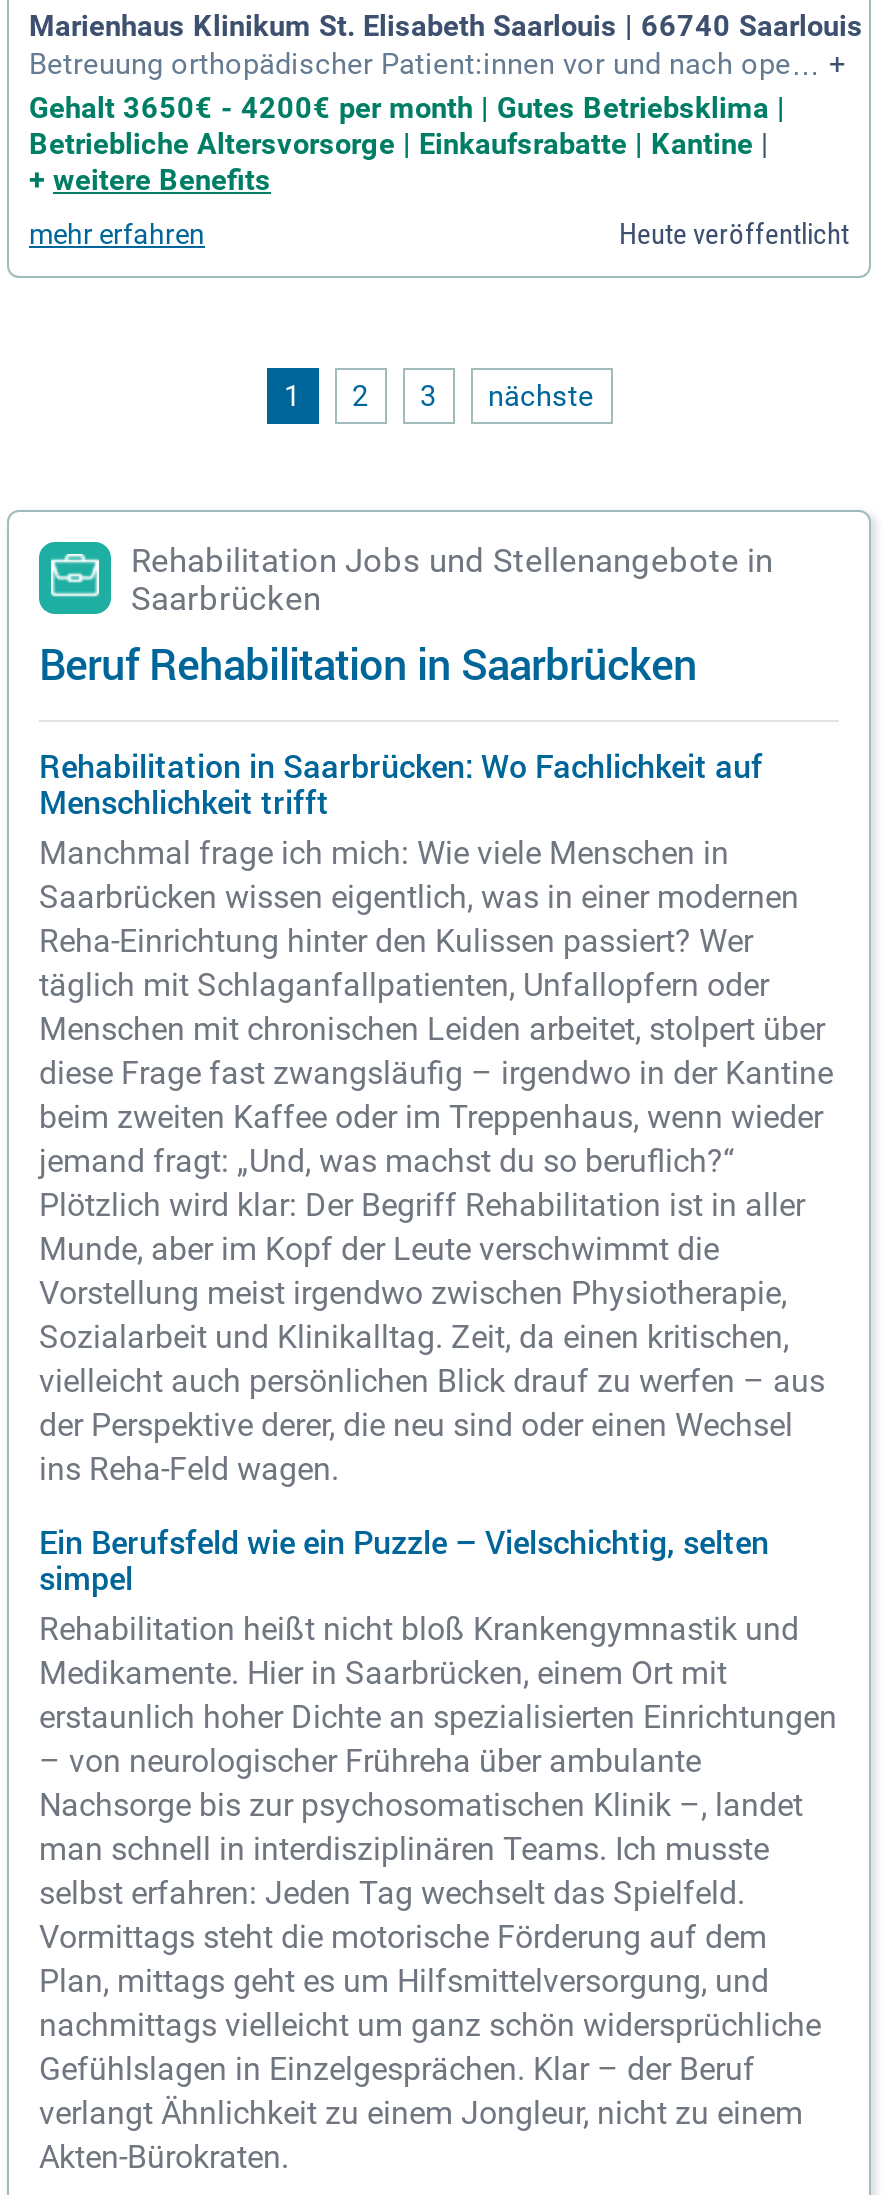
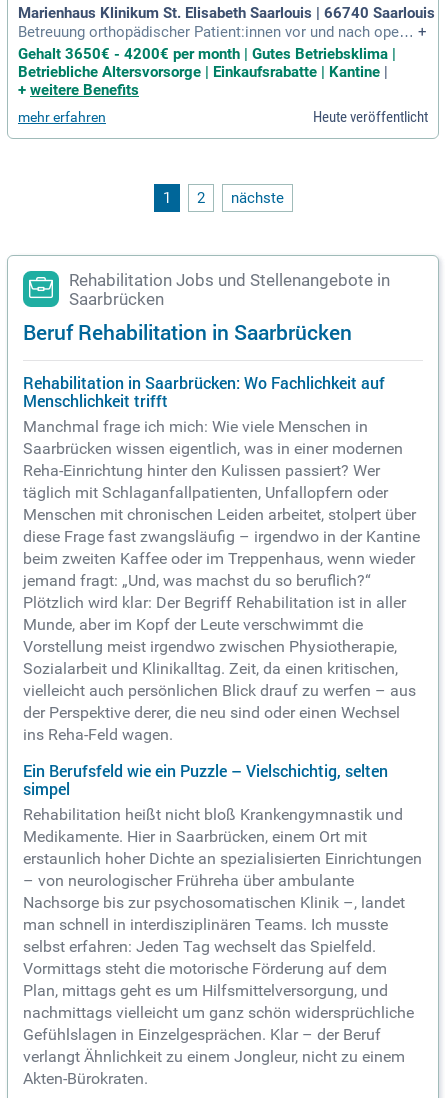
- 3
